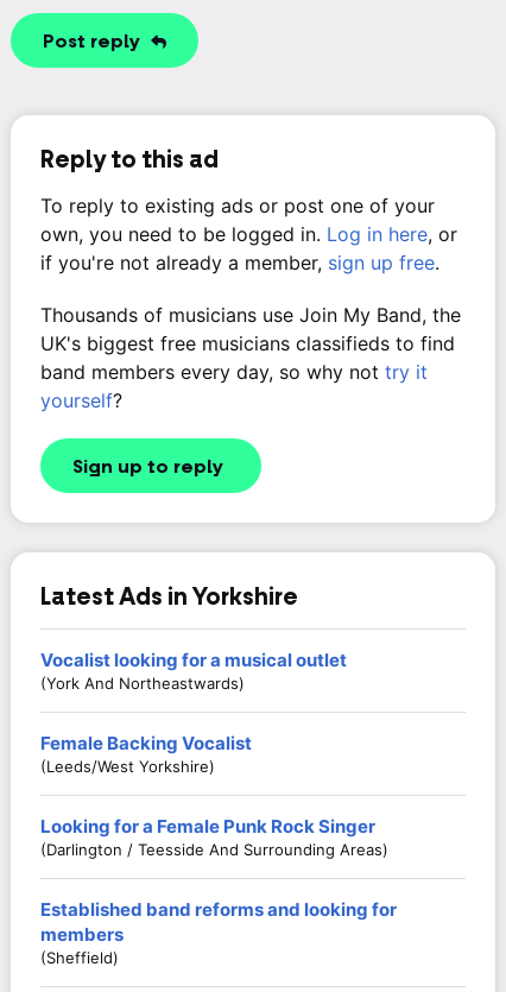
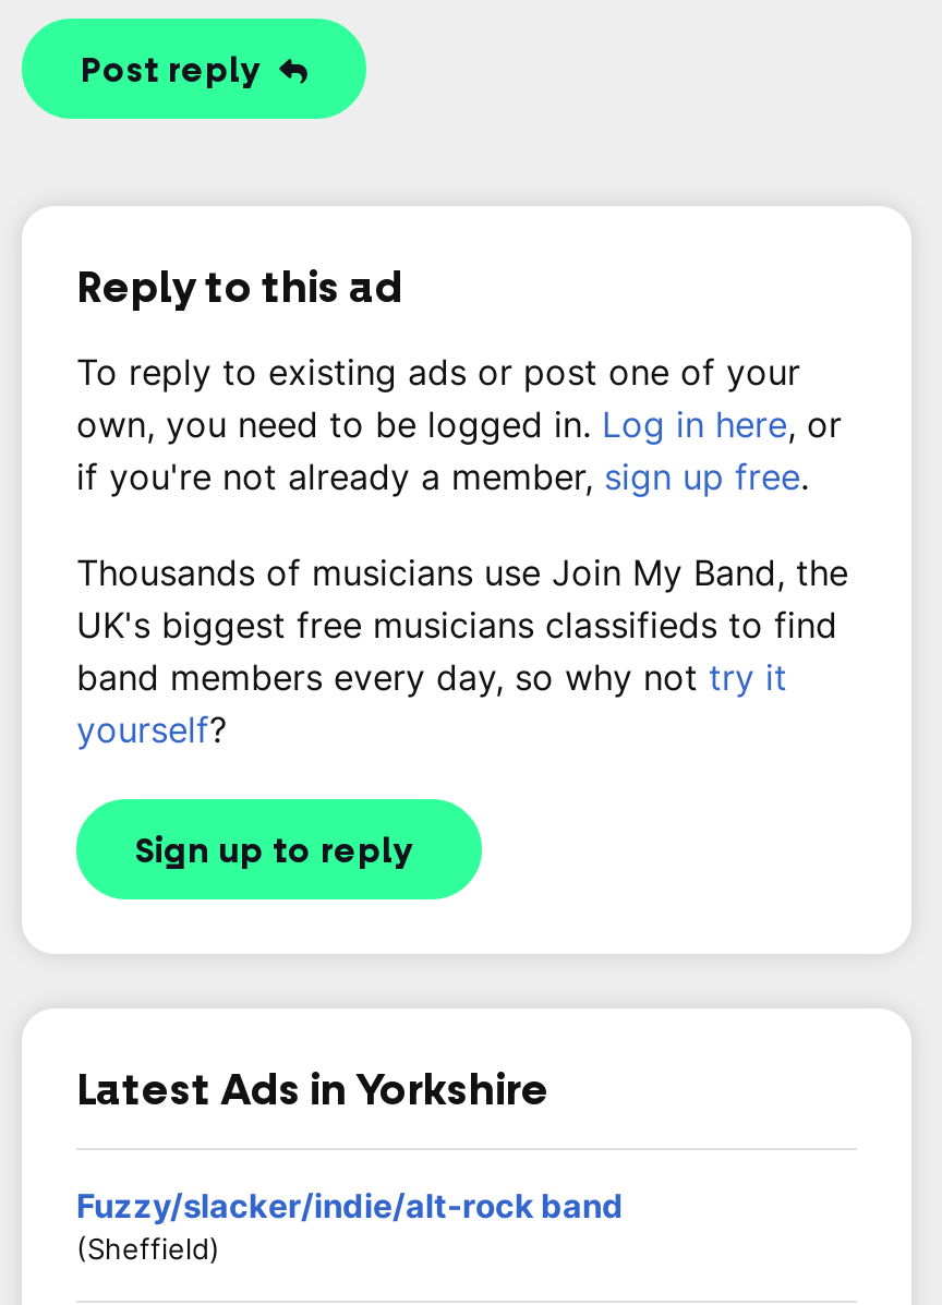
- Vocalist looking for a musical outlet
- (York And Northeastwards)
- Female Backing Vocalist
- (Leeds/West Yorkshire)
- Looking for a Female Punk Rock Singer
- (Darlington / Teesside And Surrounding Areas)
- Established band reforms and looking for
- members
+ Fuzzy/slacker/indie/alt-rock band
